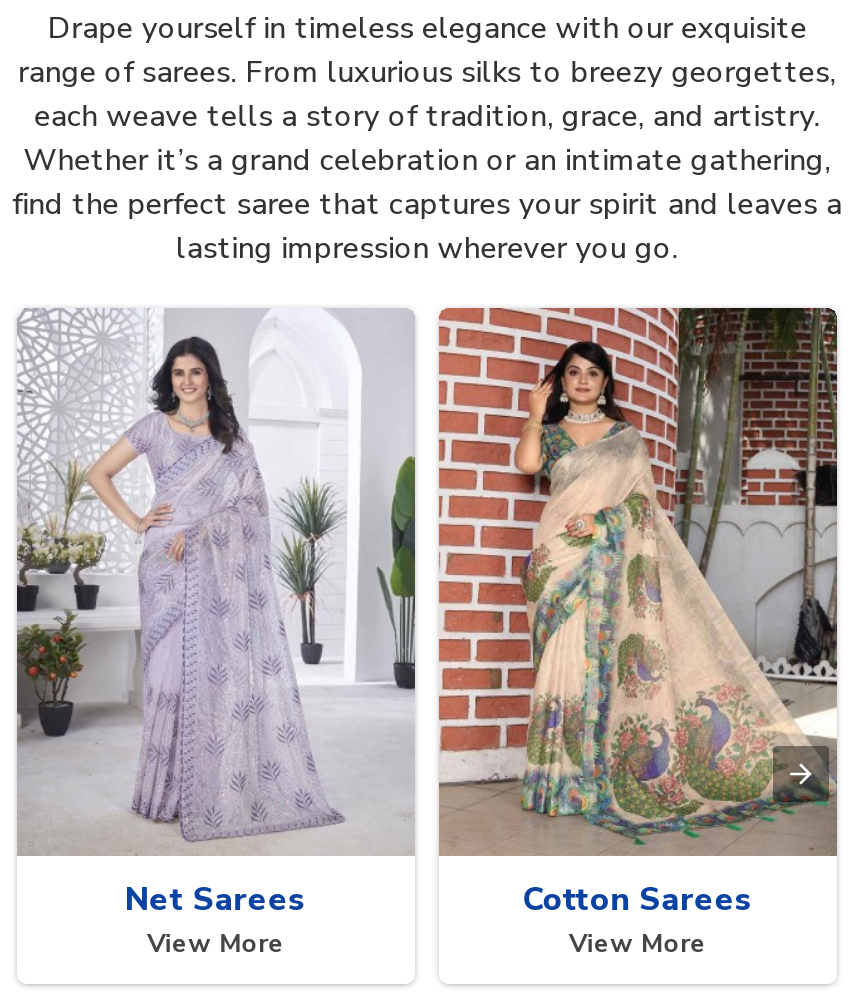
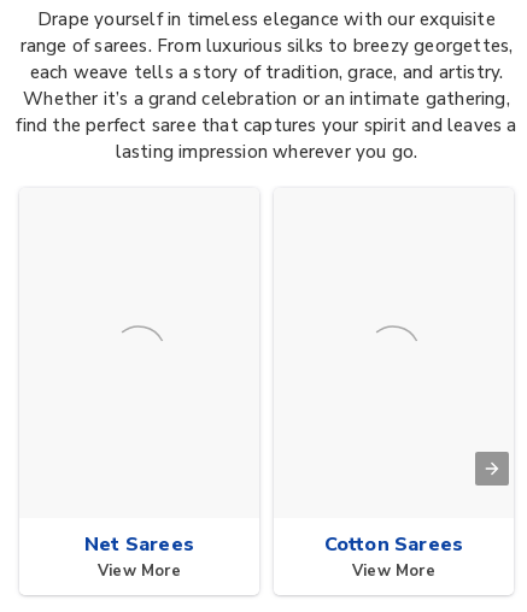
- [image]

- [image]
